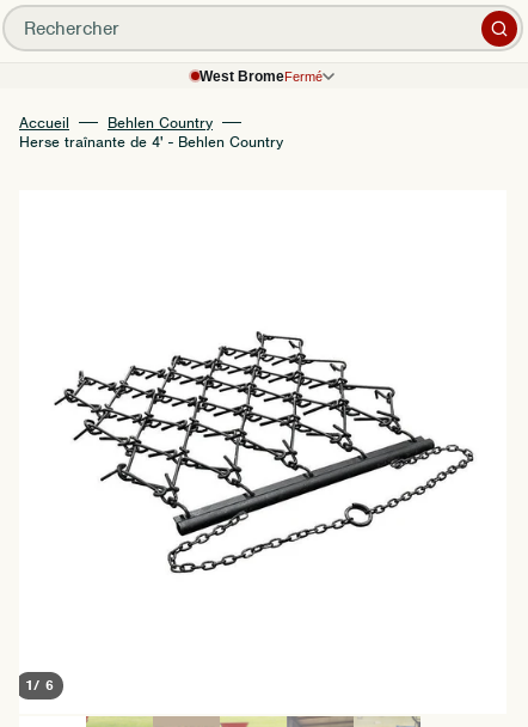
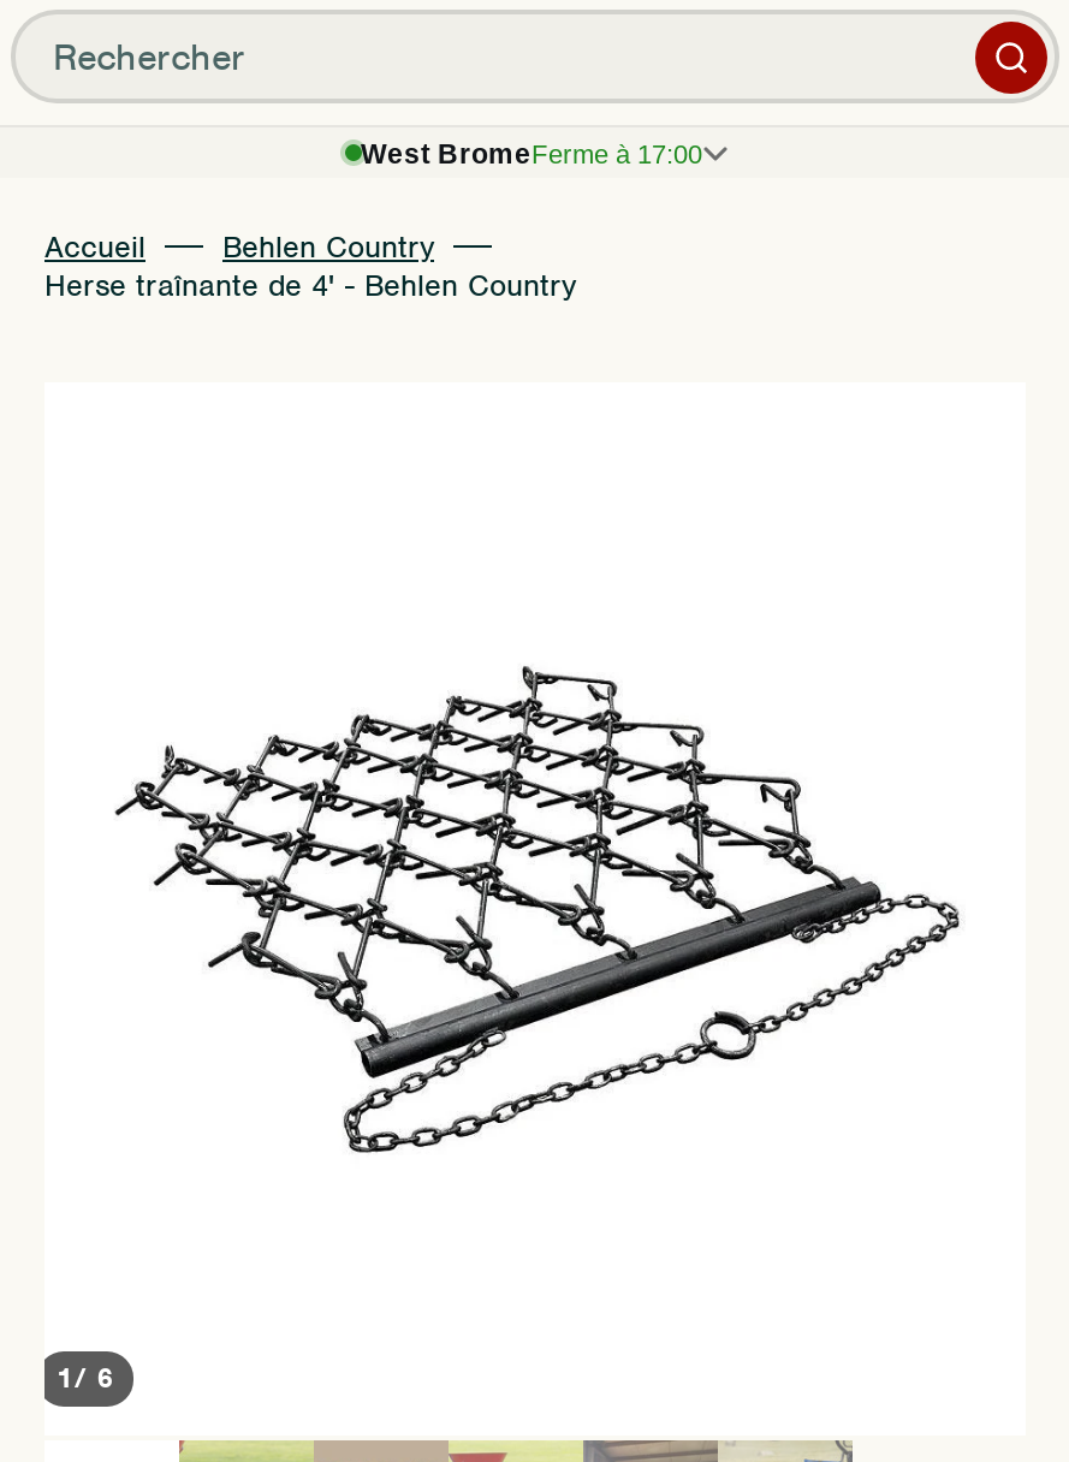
- West BromeFermé
+ West BromeFerme à 17:00
